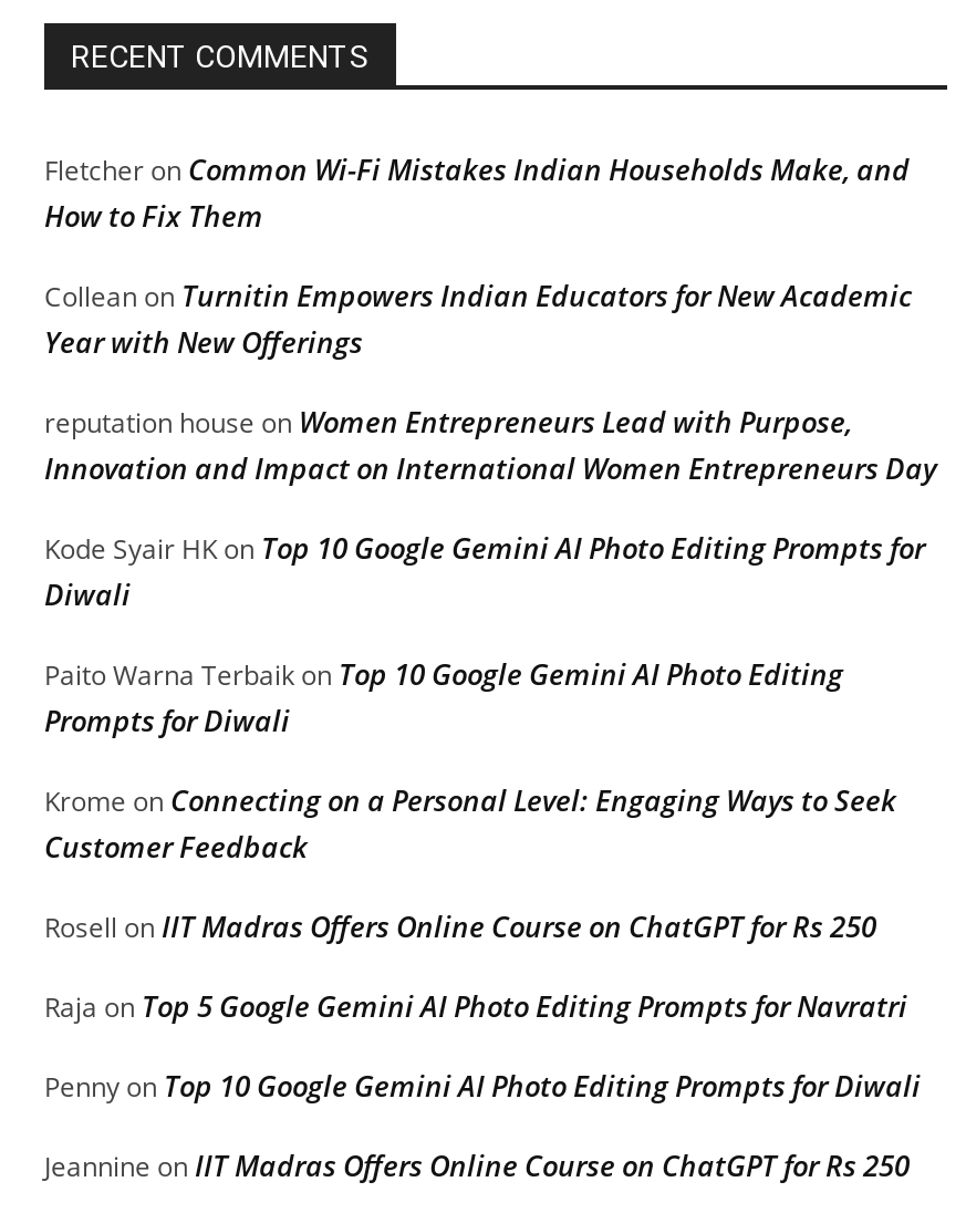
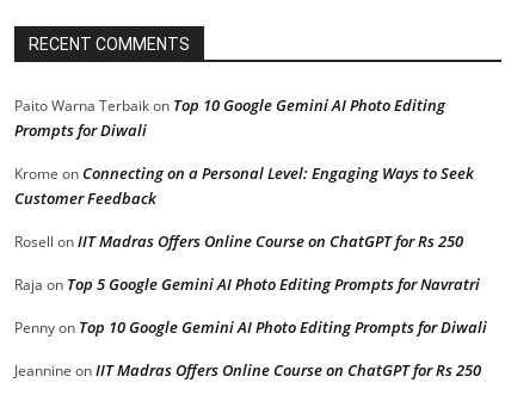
- Fletcher on Common Wi-Fi Mistakes Indian Households Make, and
- How to Fix Them
- Collean on Turnitin Empowers Indian Educators for New Academic
- Year with New Offerings
- reputation house on Women Entrepreneurs Lead with Purpose,
- Innovation and Impact on International Women Entrepreneurs Day
- Kode Syair HK on Top 10 Google Gemini AI Photo Editing Prompts for
- Diwali
